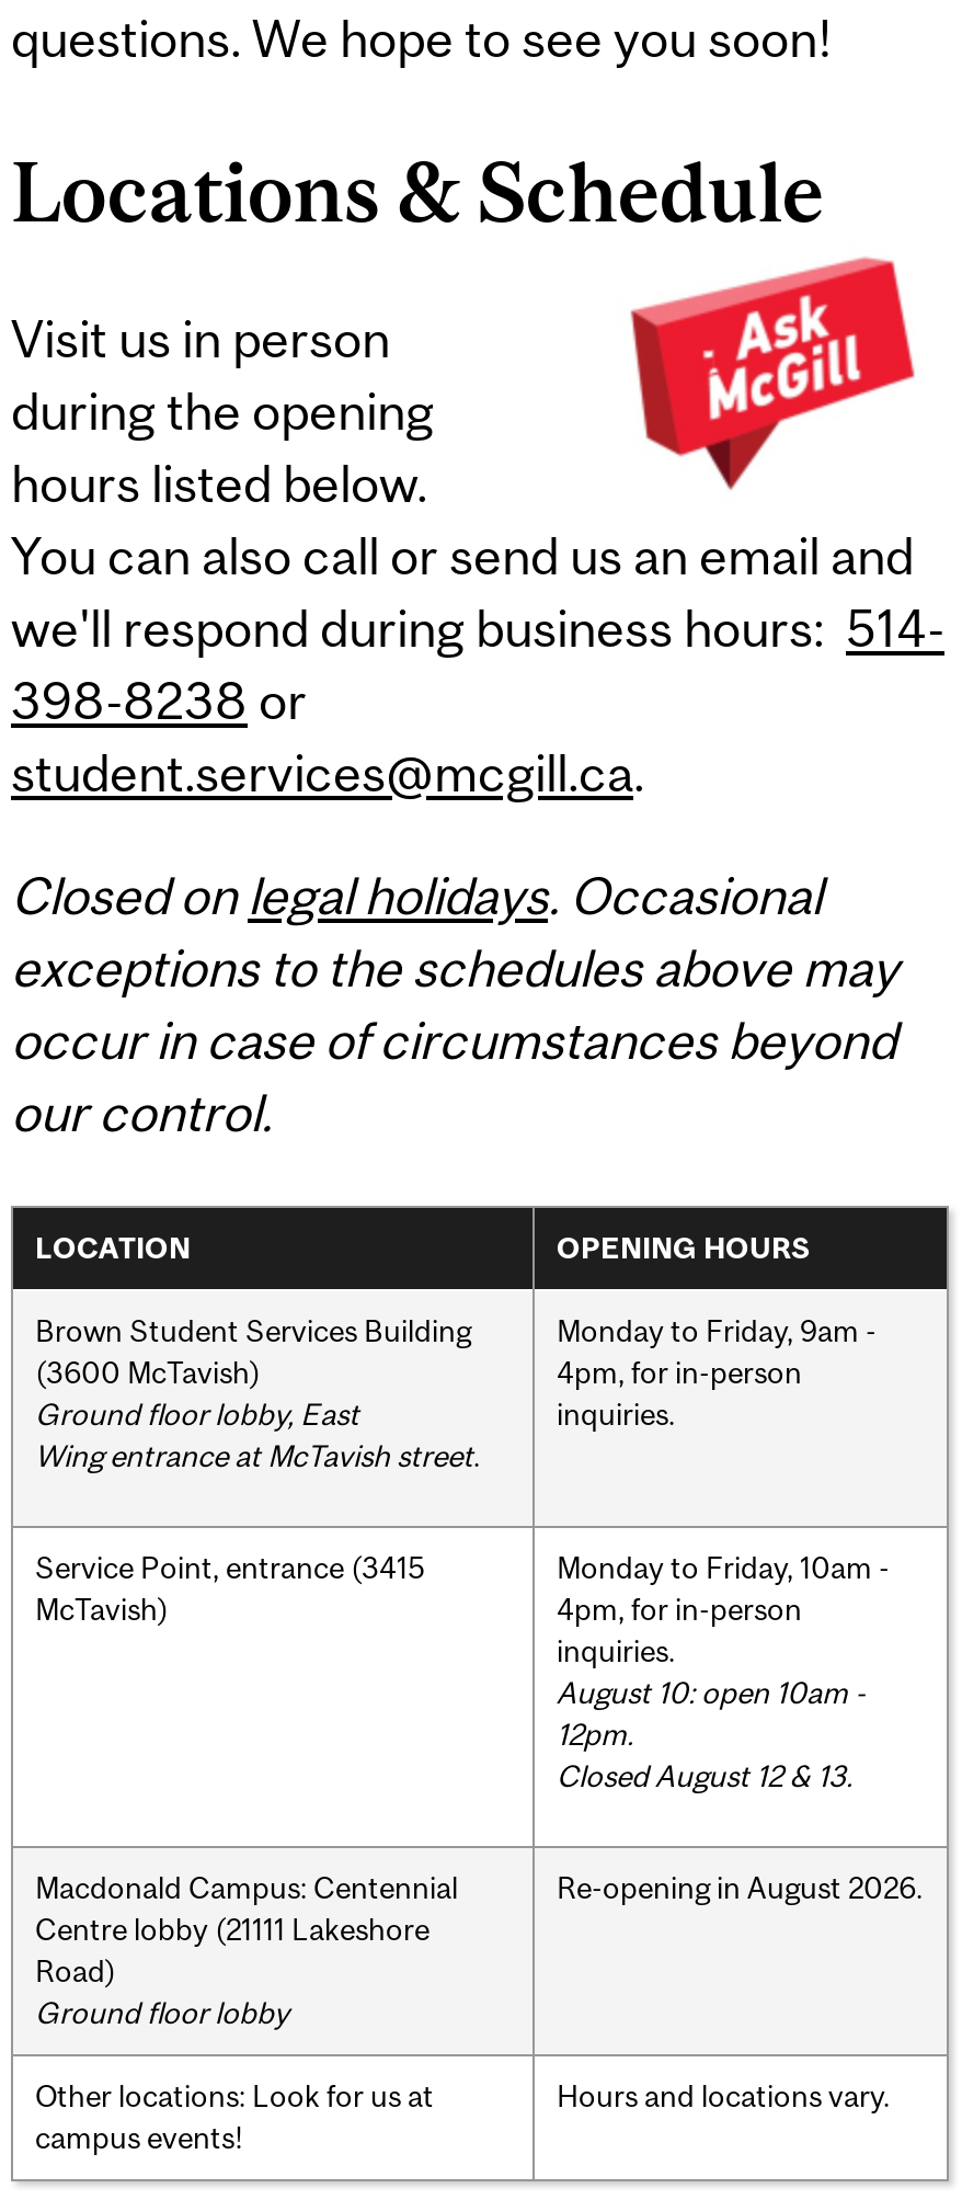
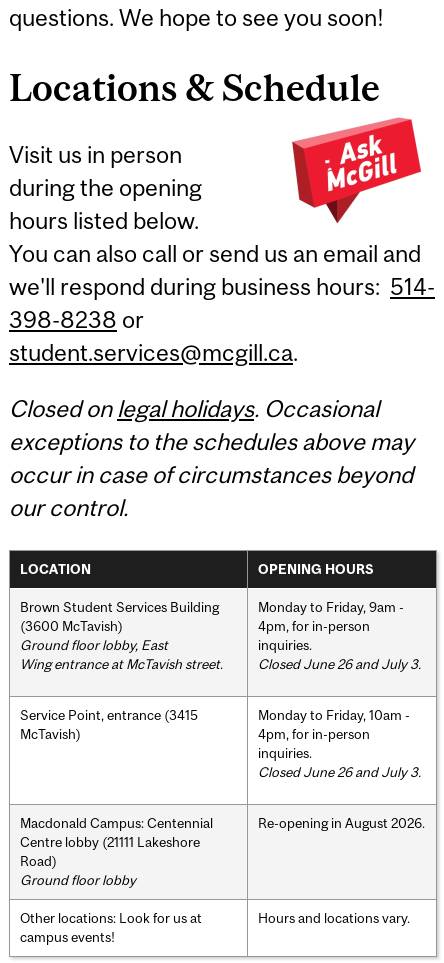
+ Closed June 26 and July 3.

- August 10: open 10am -
- 12pm.
- Closed August 12 & 13.
+ Closed June 26 and July 3.
